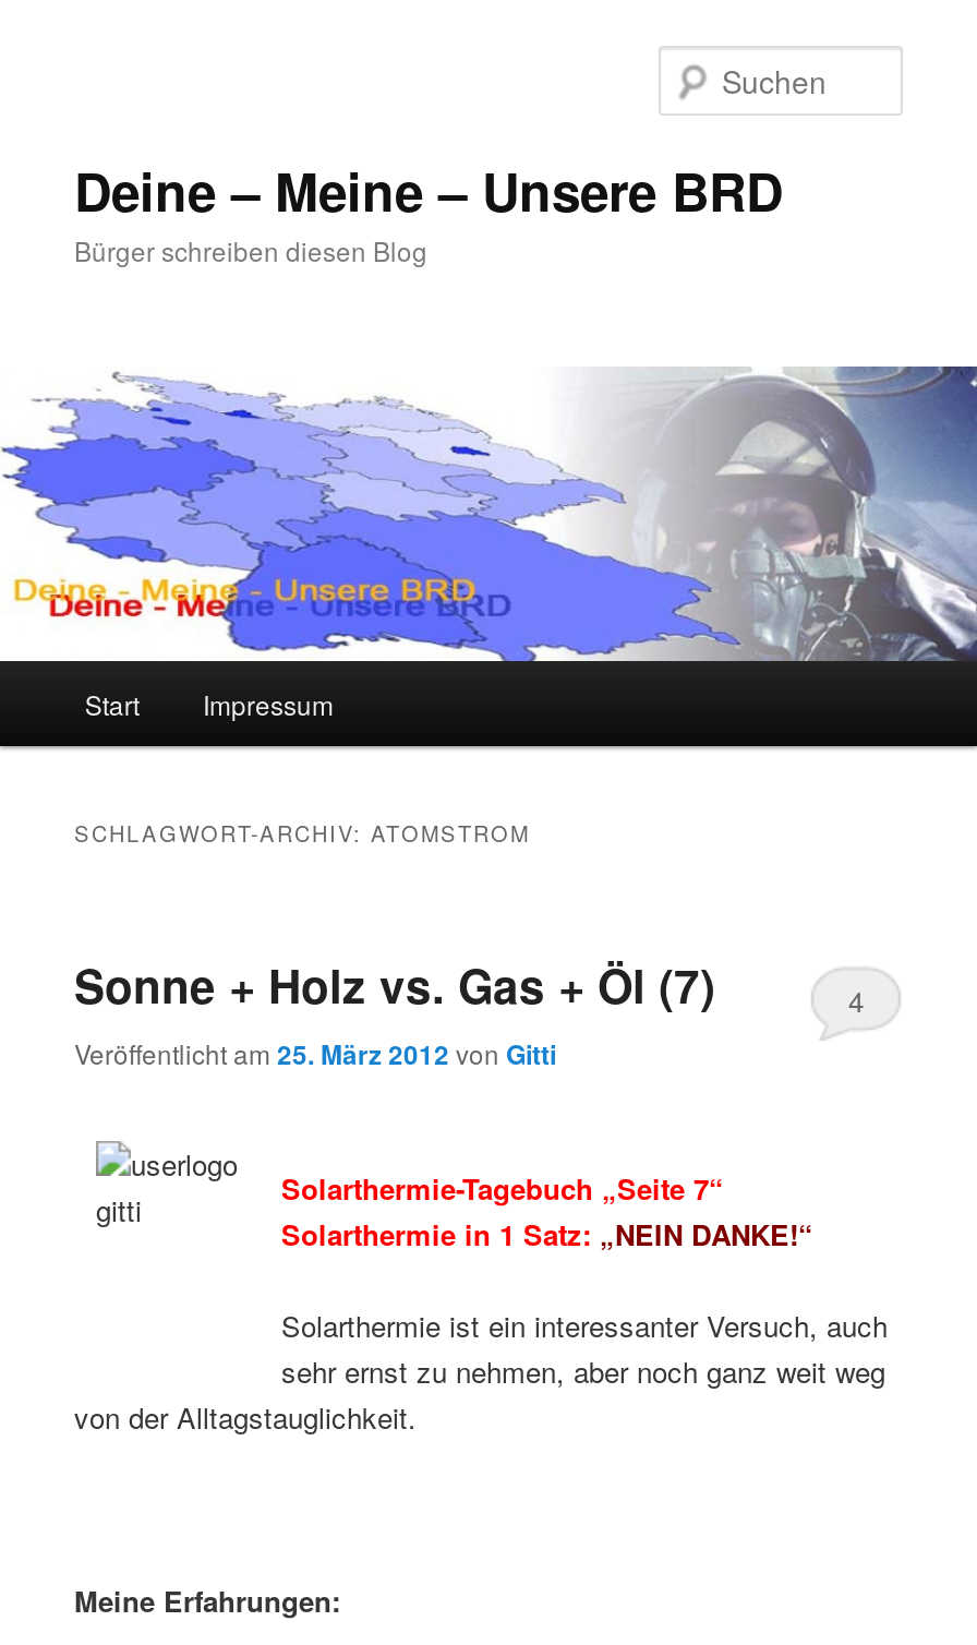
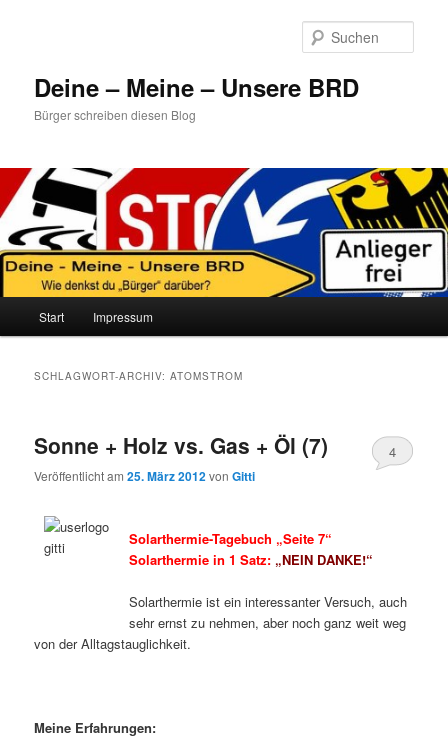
- [image]
+ [image]
